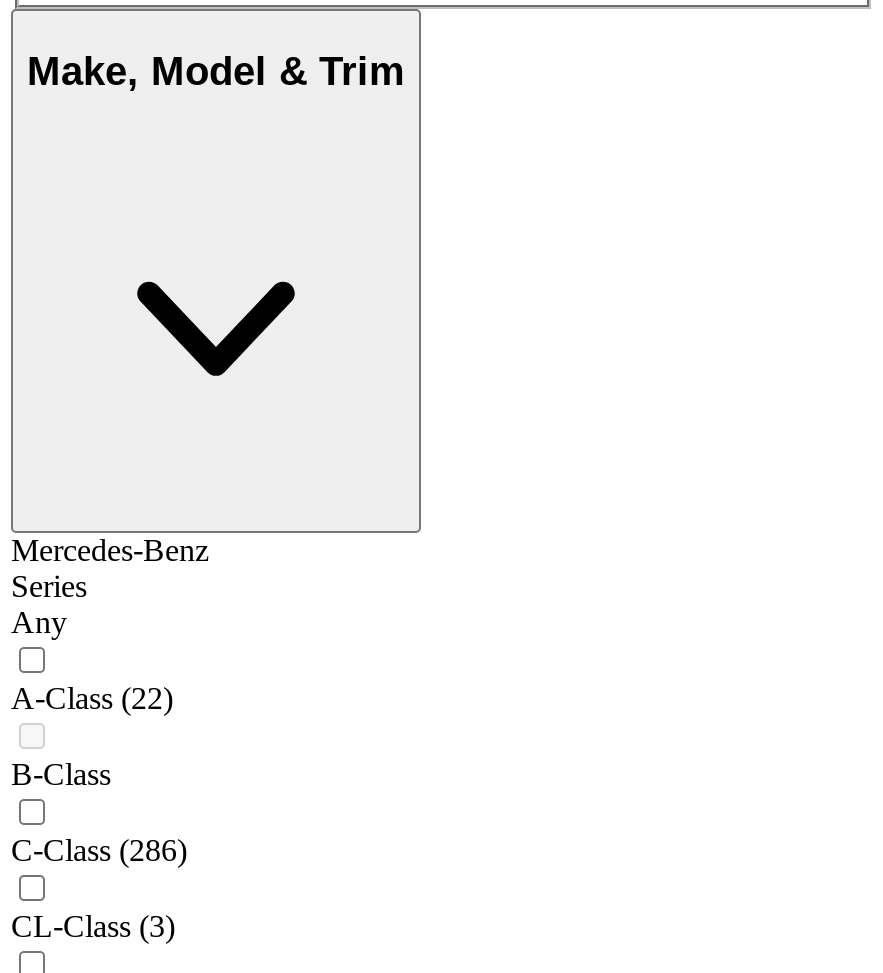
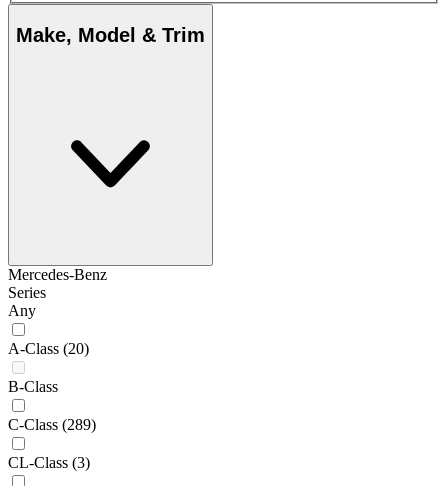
- A-Class (22)
+ A-Class (20)

- C-Class (286)
+ C-Class (289)
